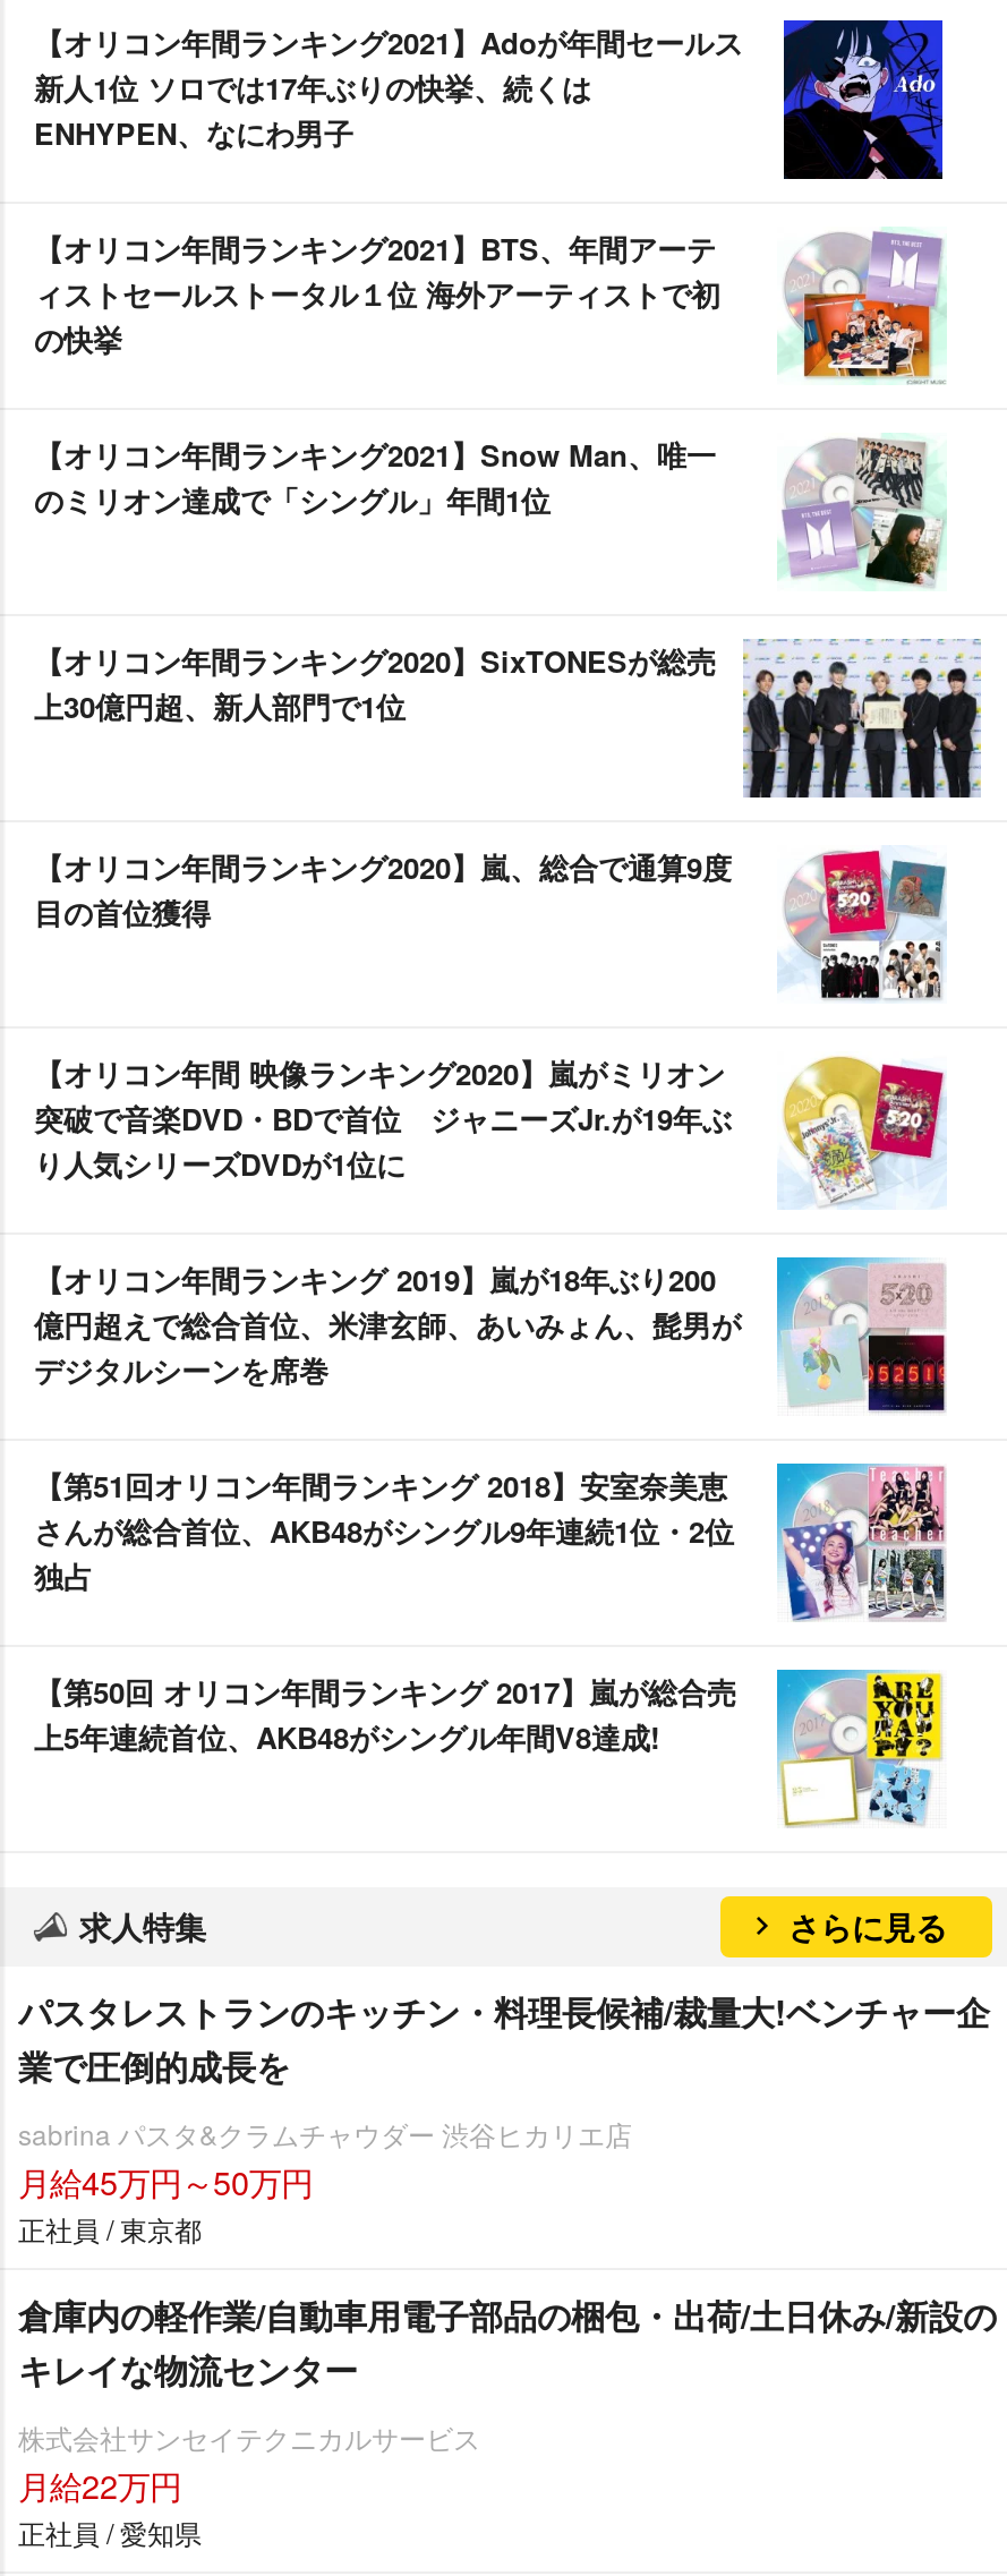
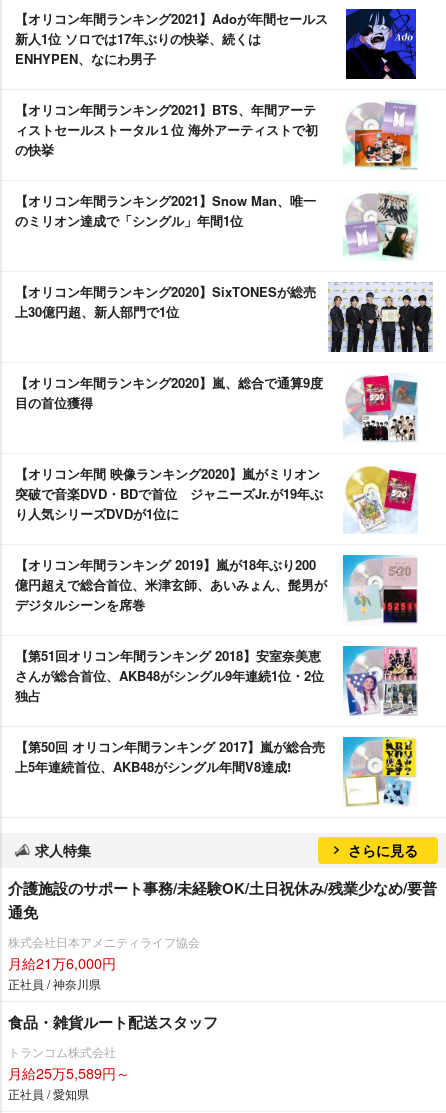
- パスタレストランのキッチン・料理長候補/裁量大!ベンチャー企
- 業で圧倒的成長を
+ 介護施設のサポート事務/未経験OK/土日祝休み/残業少なめ/要普
+ 通免

- sabrina パスタ&クラムチャウダー 渋谷ヒカリエ店
- 月給45万円～50万円
- 正社員 / 東京都
+ 株式会社日本アメニティライフ協会
+ 月給21万6,000円
+ 正社員 / 神奈川県

- 倉庫内の軽作業/自動車用電子部品の梱包・出荷/土日休み/新設の
- キレイな物流センター
+ 食品・雑貨ルート配送スタッフ

- 株式会社サンセイテクニカルサービス
- 月給22万円
+ トランコム株式会社
+ 月給25万5,589円～
